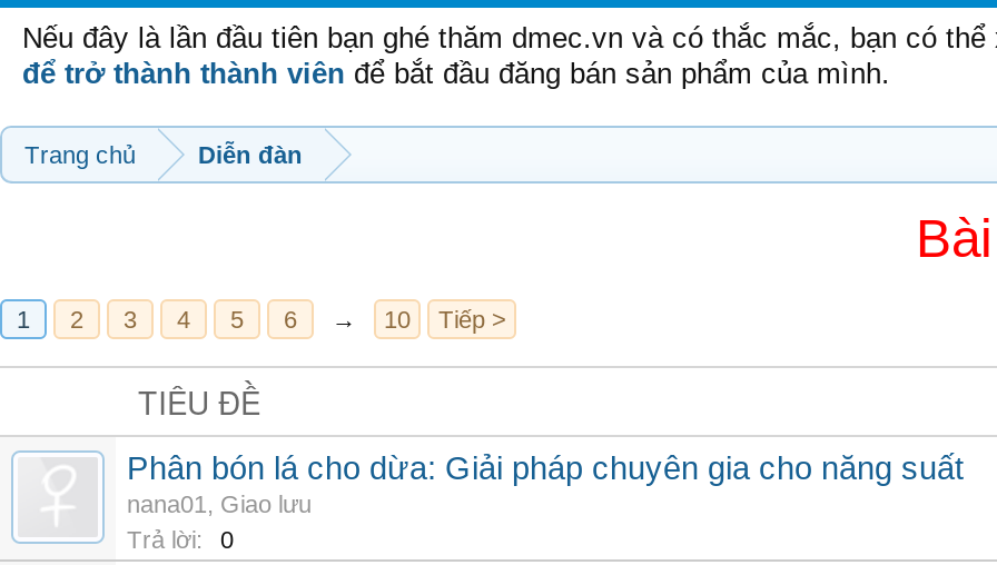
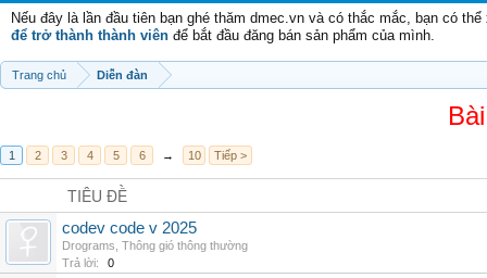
- Phân bón lá cho dừa: Giải pháp chuyên gia cho năng suất
- nana01, Giao lưu
+ codev code v 2025
+ Drograms, Thông gió thông thường
